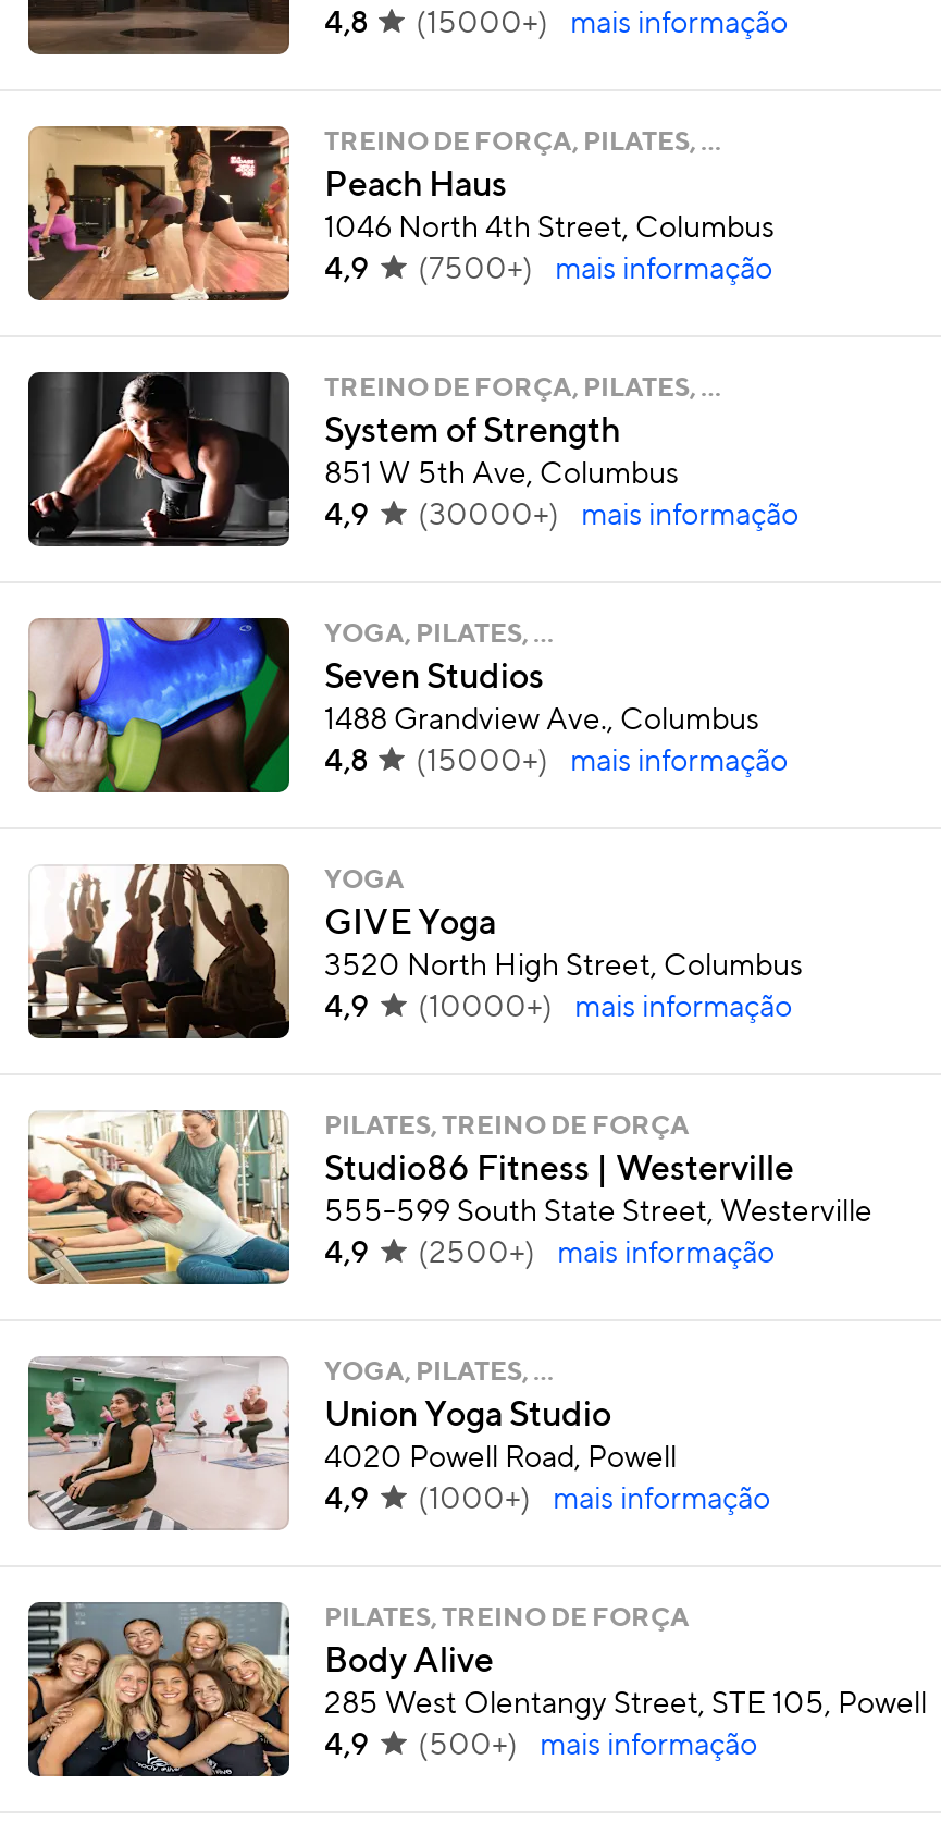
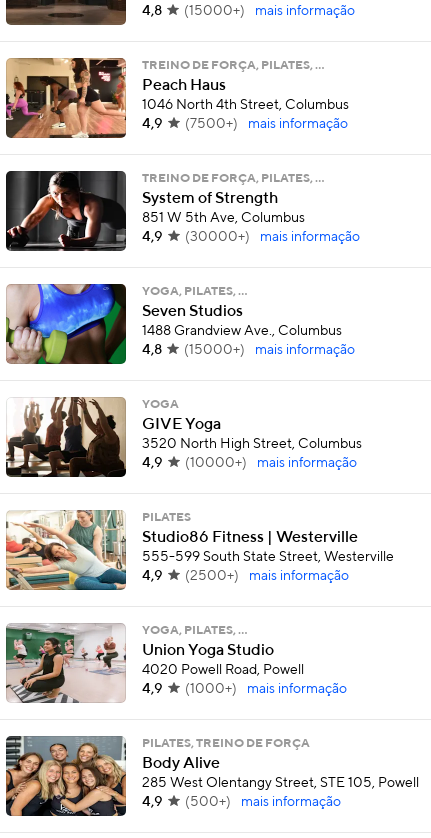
- PILATES, TREINO DE FORÇA
+ PILATES
